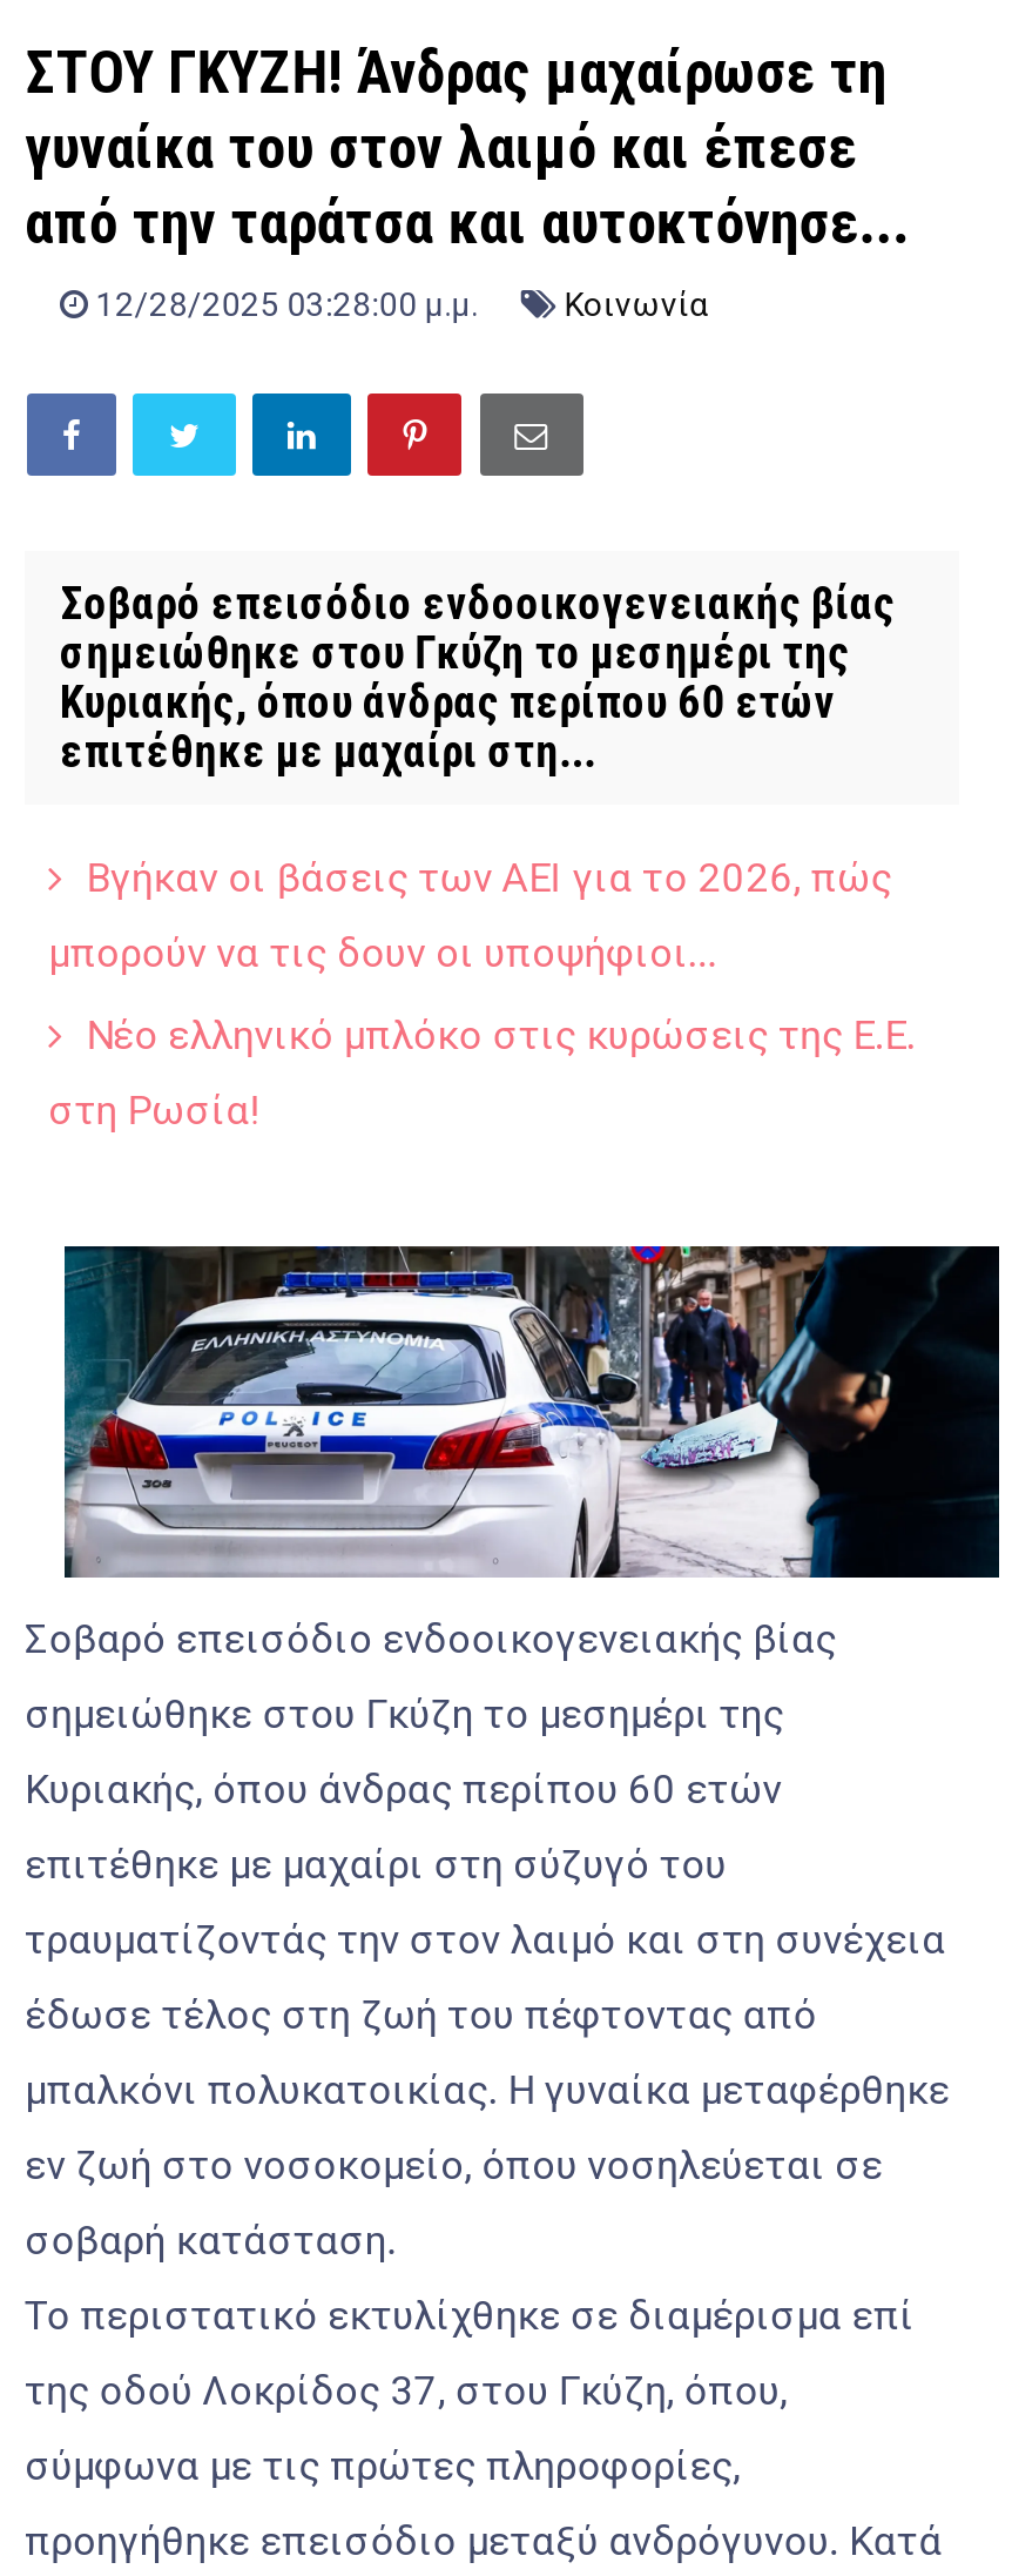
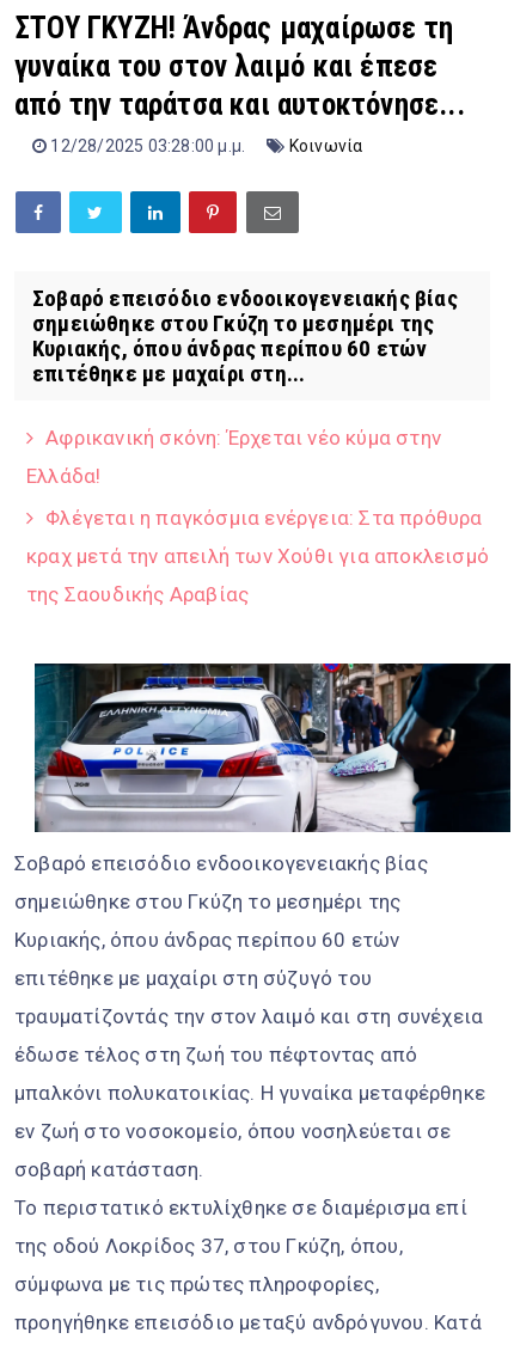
- Βγήκαν οι βάσεις των ΑΕΙ για το 2026, πώς
- μπορούν να τις δουν οι υποψήφιοι...
- Νέο ελληνικό μπλόκο στις κυρώσεις της Ε.Ε.
- στη Ρωσία!
+ Αφρικανική σκόνη: Έρχεται νέο κύμα στην
+ Ελλάδα!
+ Φλέγεται η παγκόσμια ενέργεια: Στα πρόθυρα
+ κραχ μετά την απειλή των Χούθι για αποκλεισμό
+ της Σαουδικής Αραβίας
